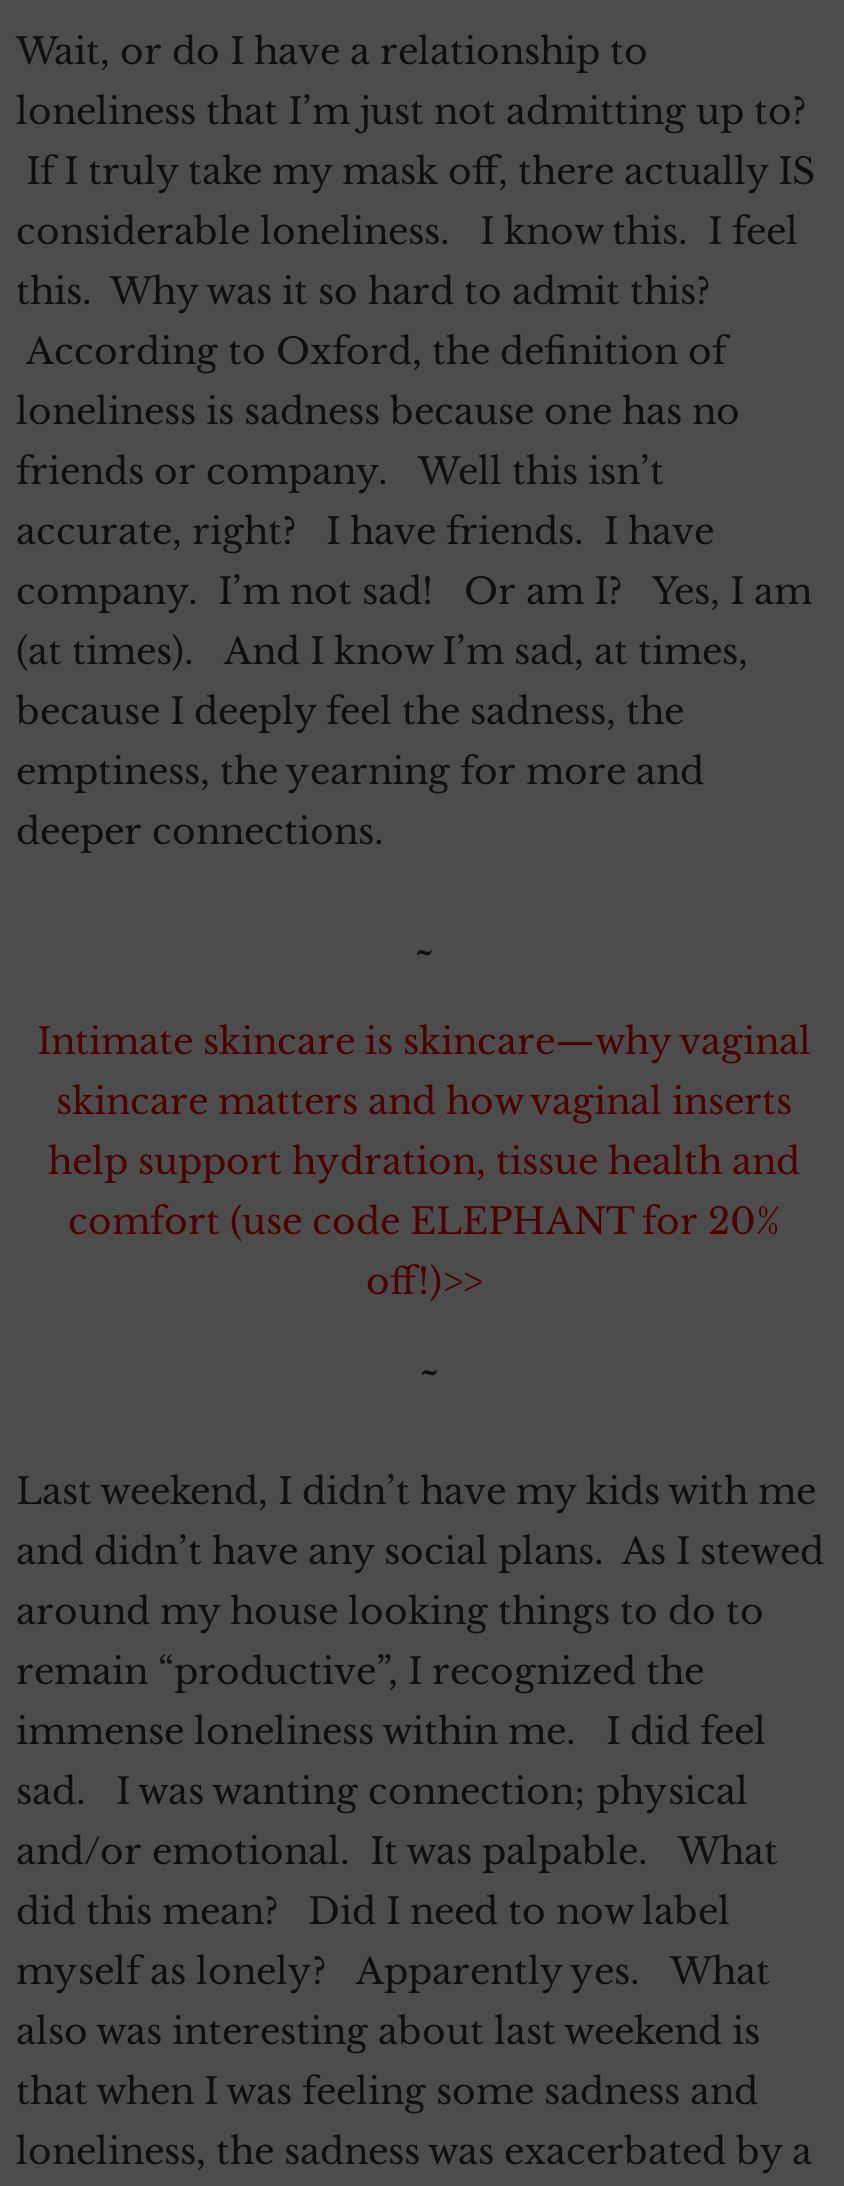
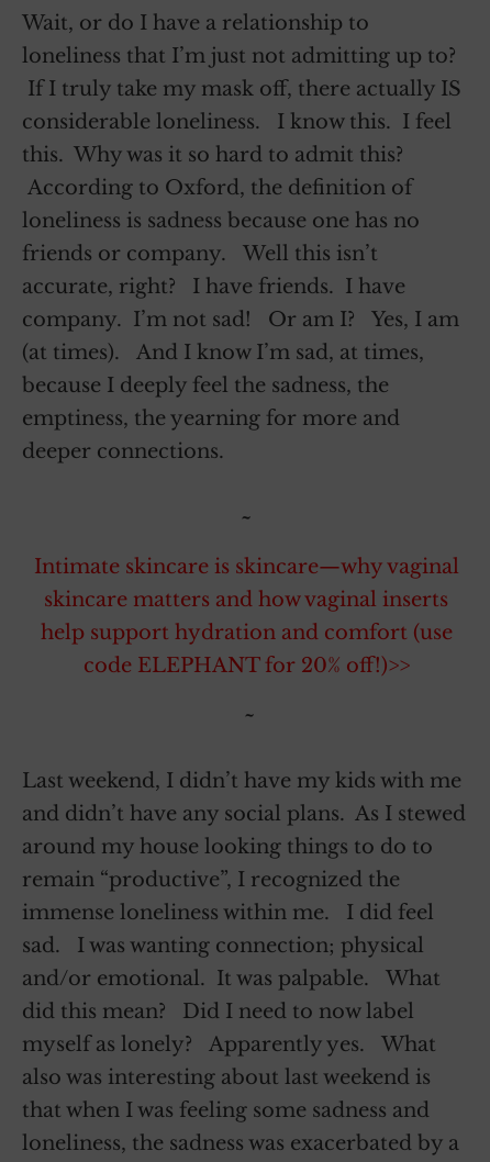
- help support hydration, tissue health and
- comfort (use code ELEPHANT for 20%
- off!)>>
+ help support hydration and comfort (use
+ code ELEPHANT for 20% off!)>>
